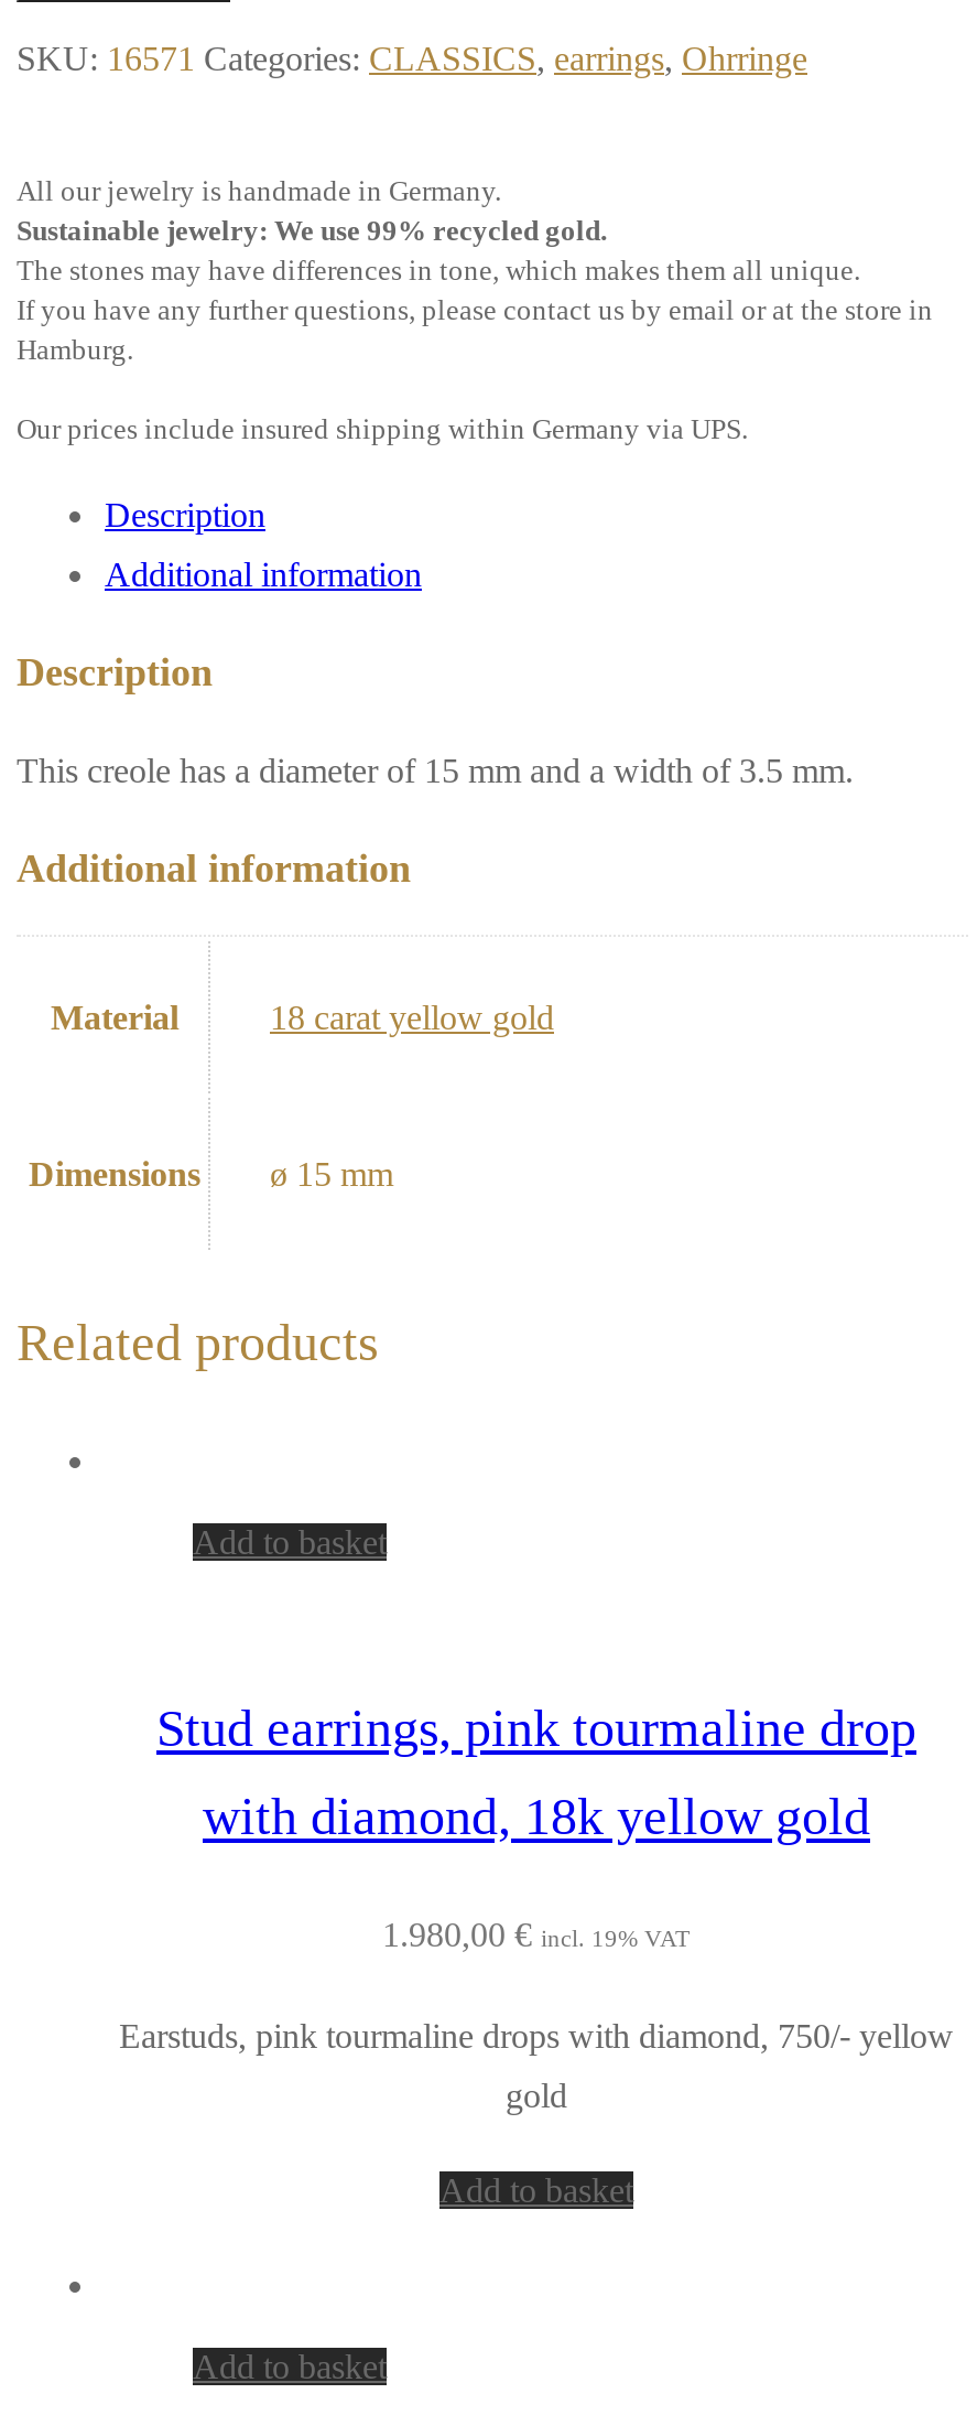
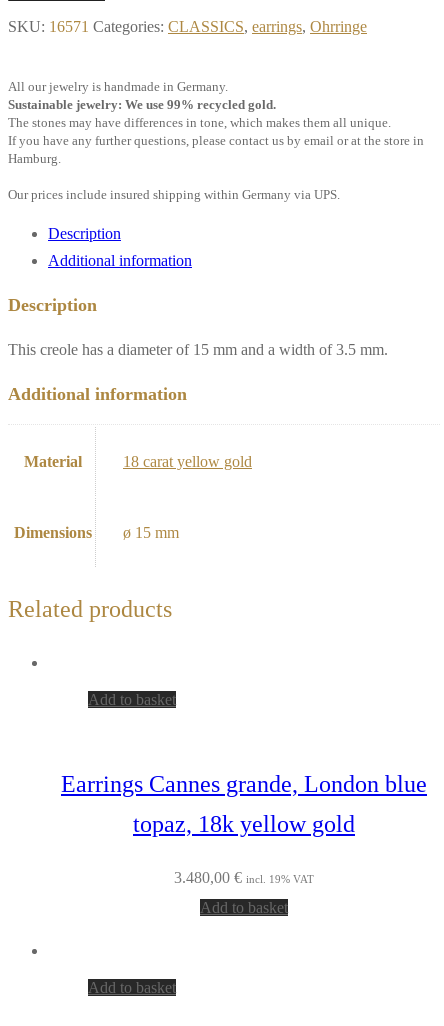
- Stud earrings, pink tourmaline drop
- with diamond, 18k yellow gold
- 1.980,00 € incl. 19% VAT
- Earstuds, pink tourmaline drops with diamond, 750/- yellow
- gold
+ Earrings Cannes grande, London blue
+ topaz, 18k yellow gold
+ 3.480,00 € incl. 19% VAT
